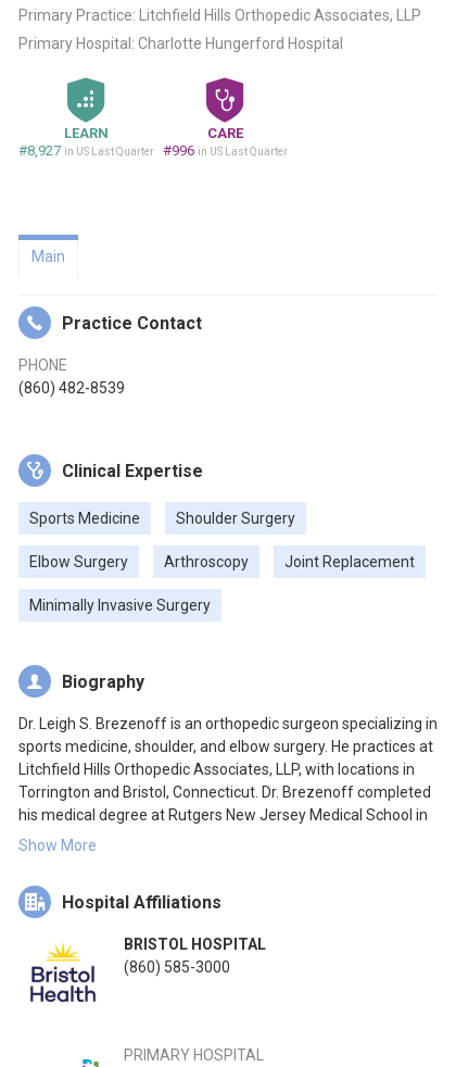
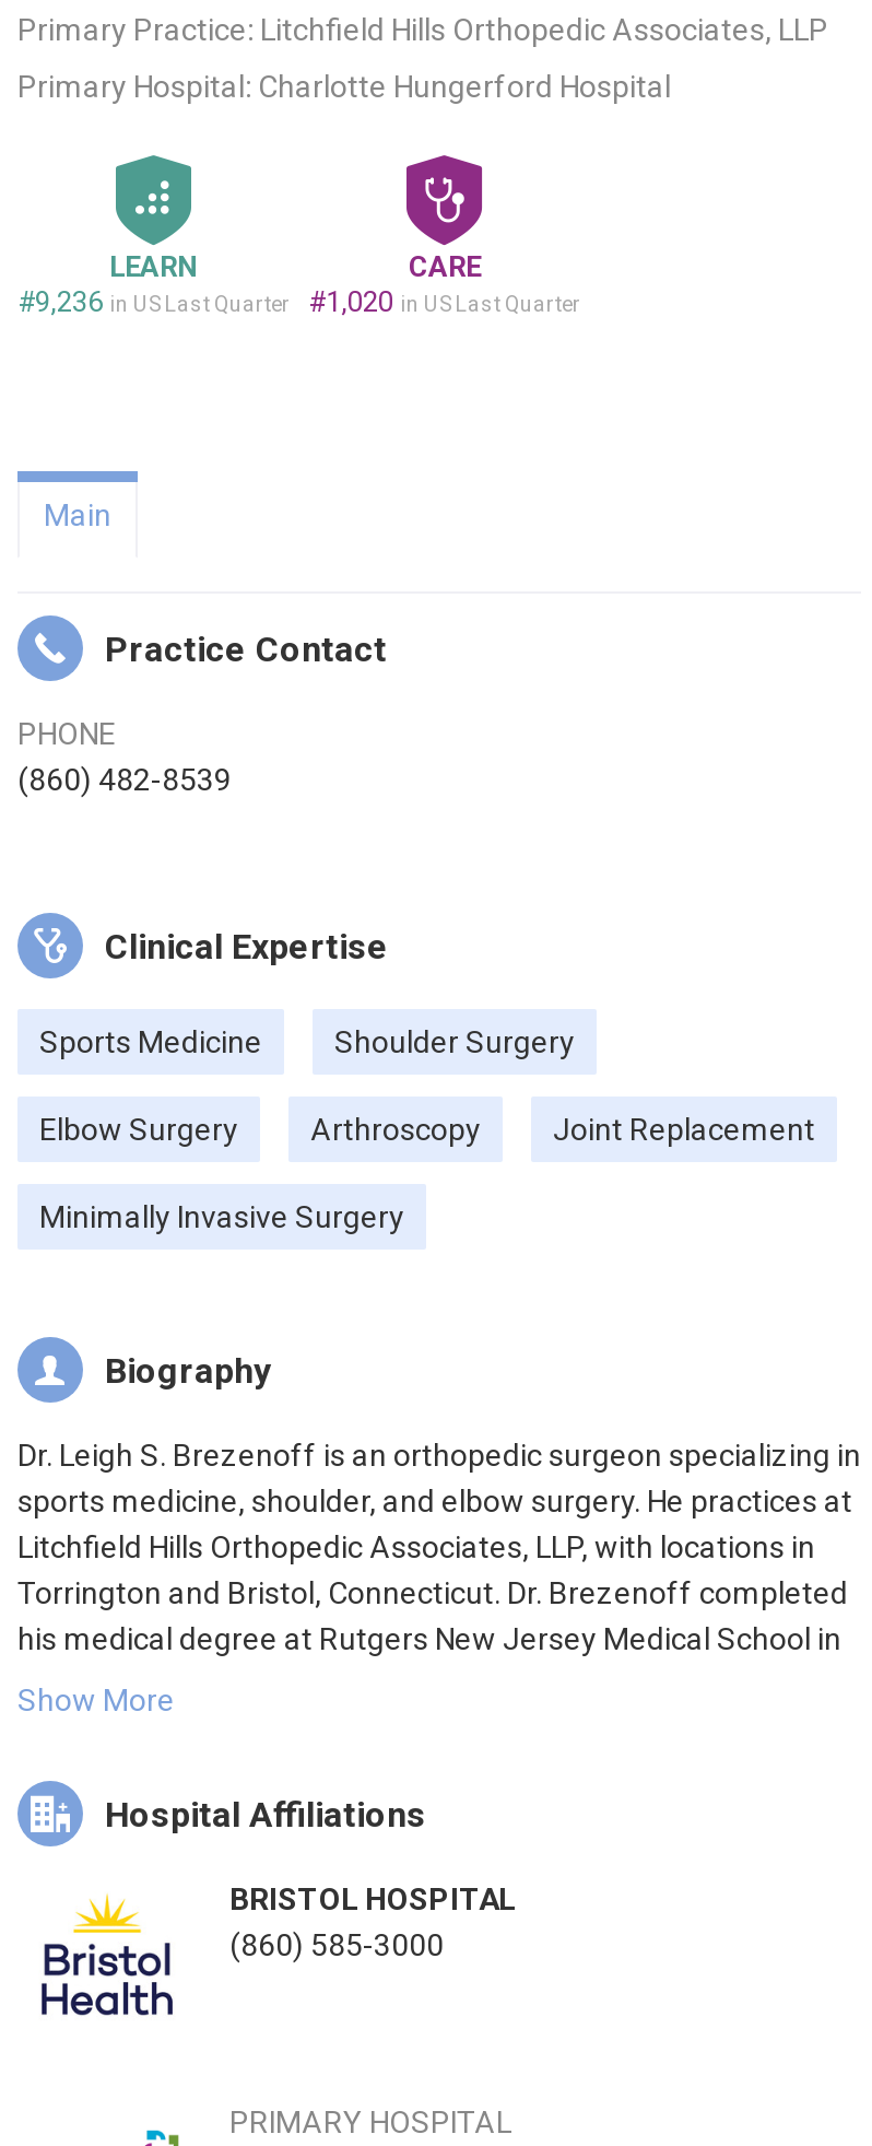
- [image]
- #996 in US Last Quarter
+ [image]
+ #1,020 in US Last Quarter

- #8,927 in US Last Quarter
+ #9,236 in US Last Quarter
